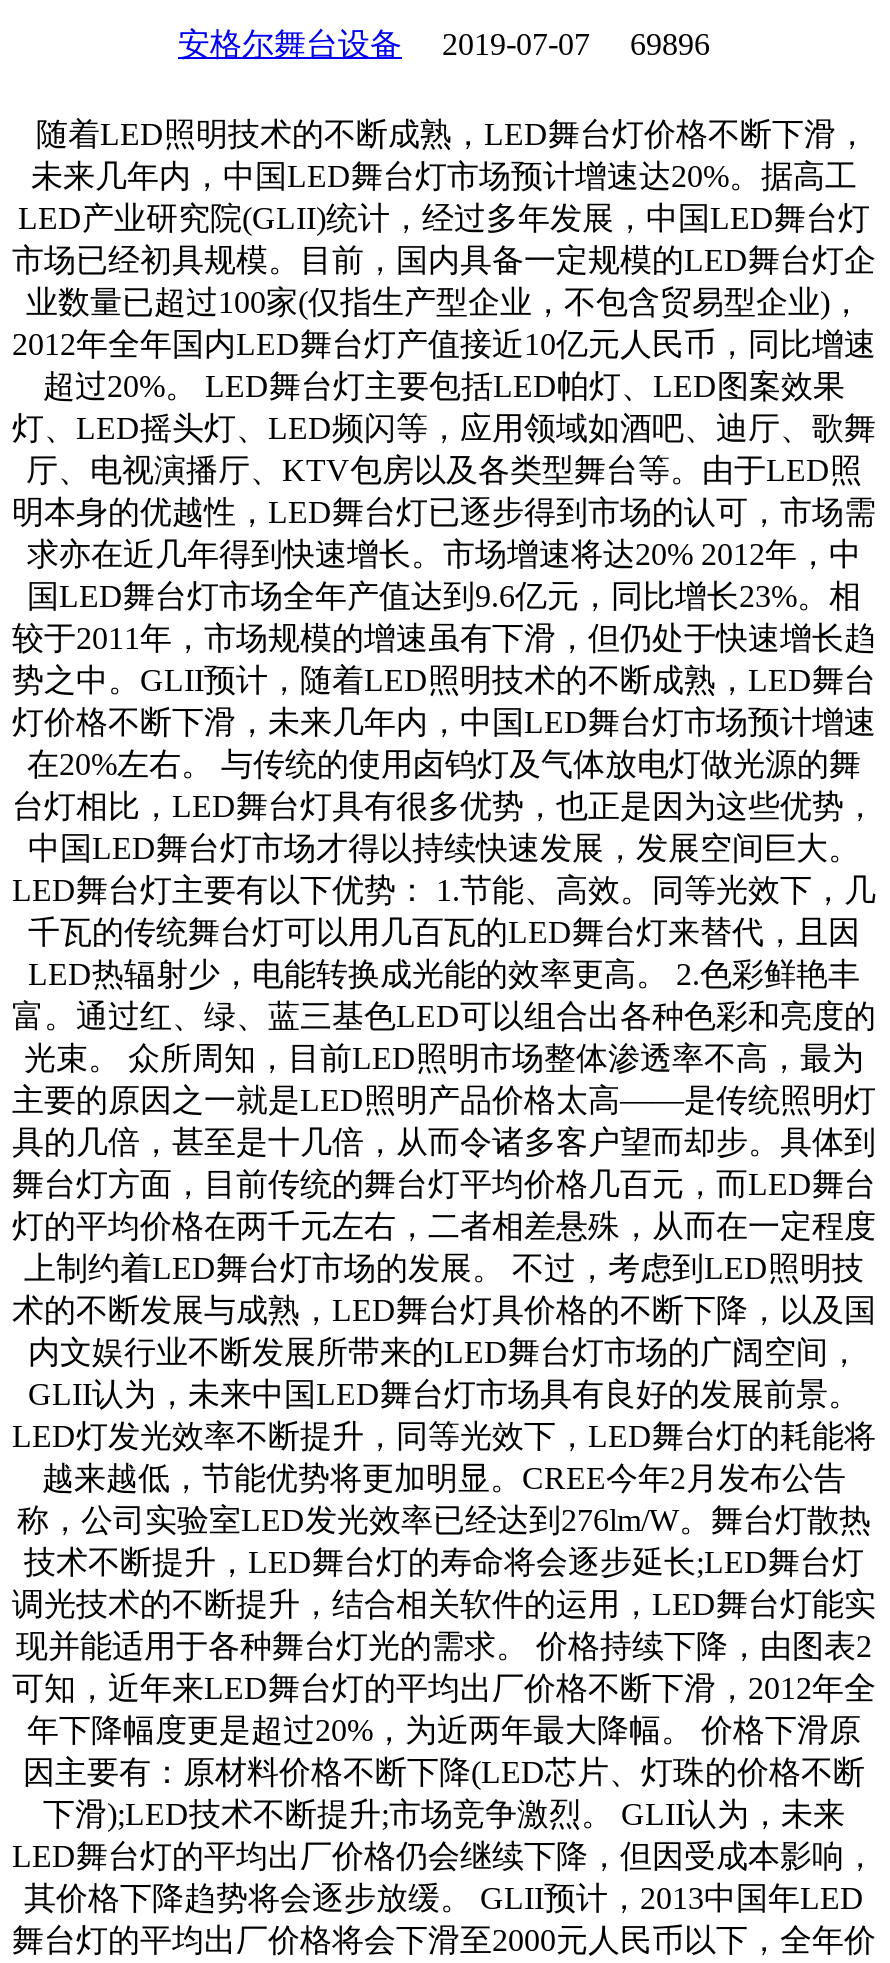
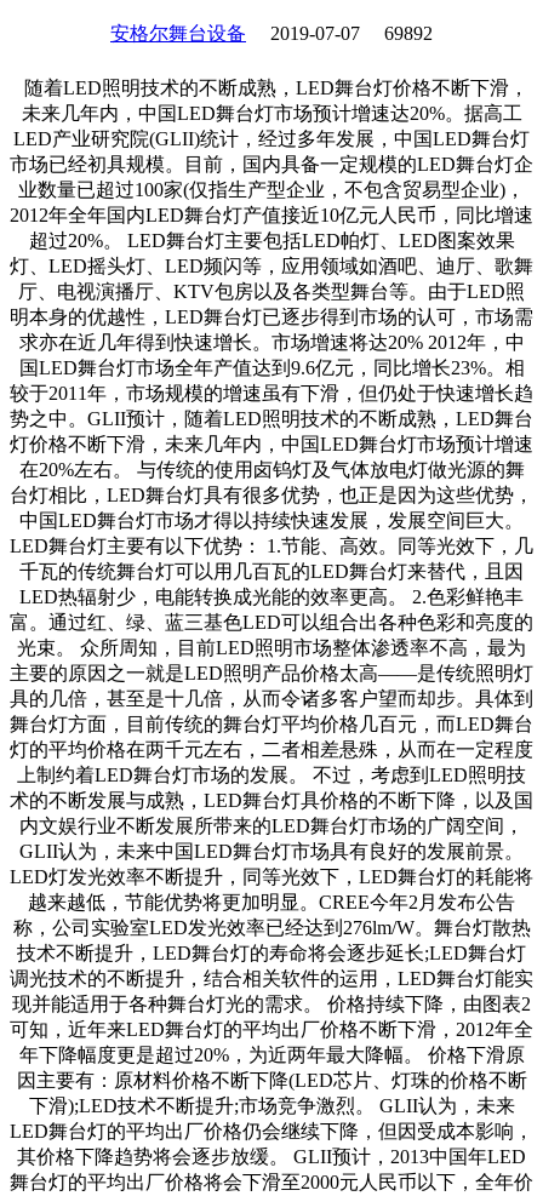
- 2019-07-07 69896
+ 2019-07-07 69892
